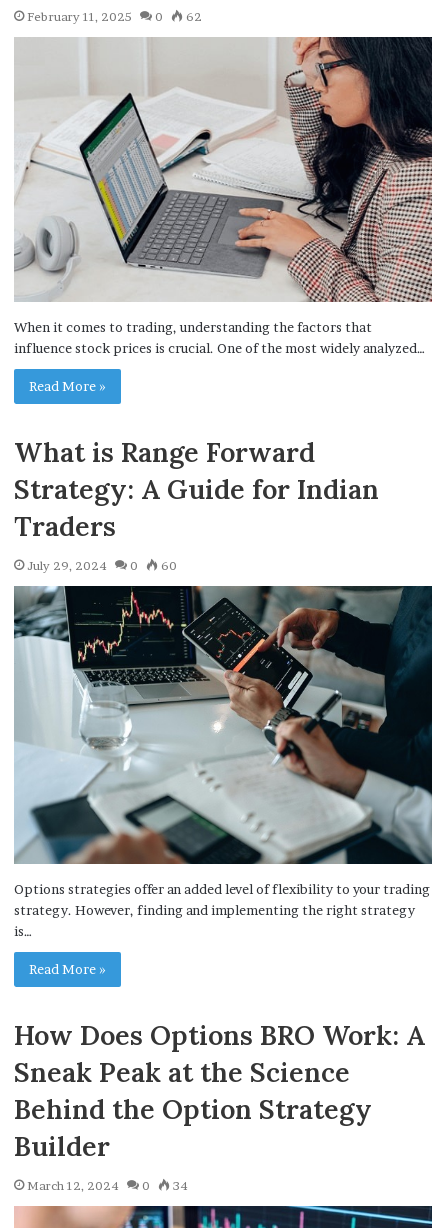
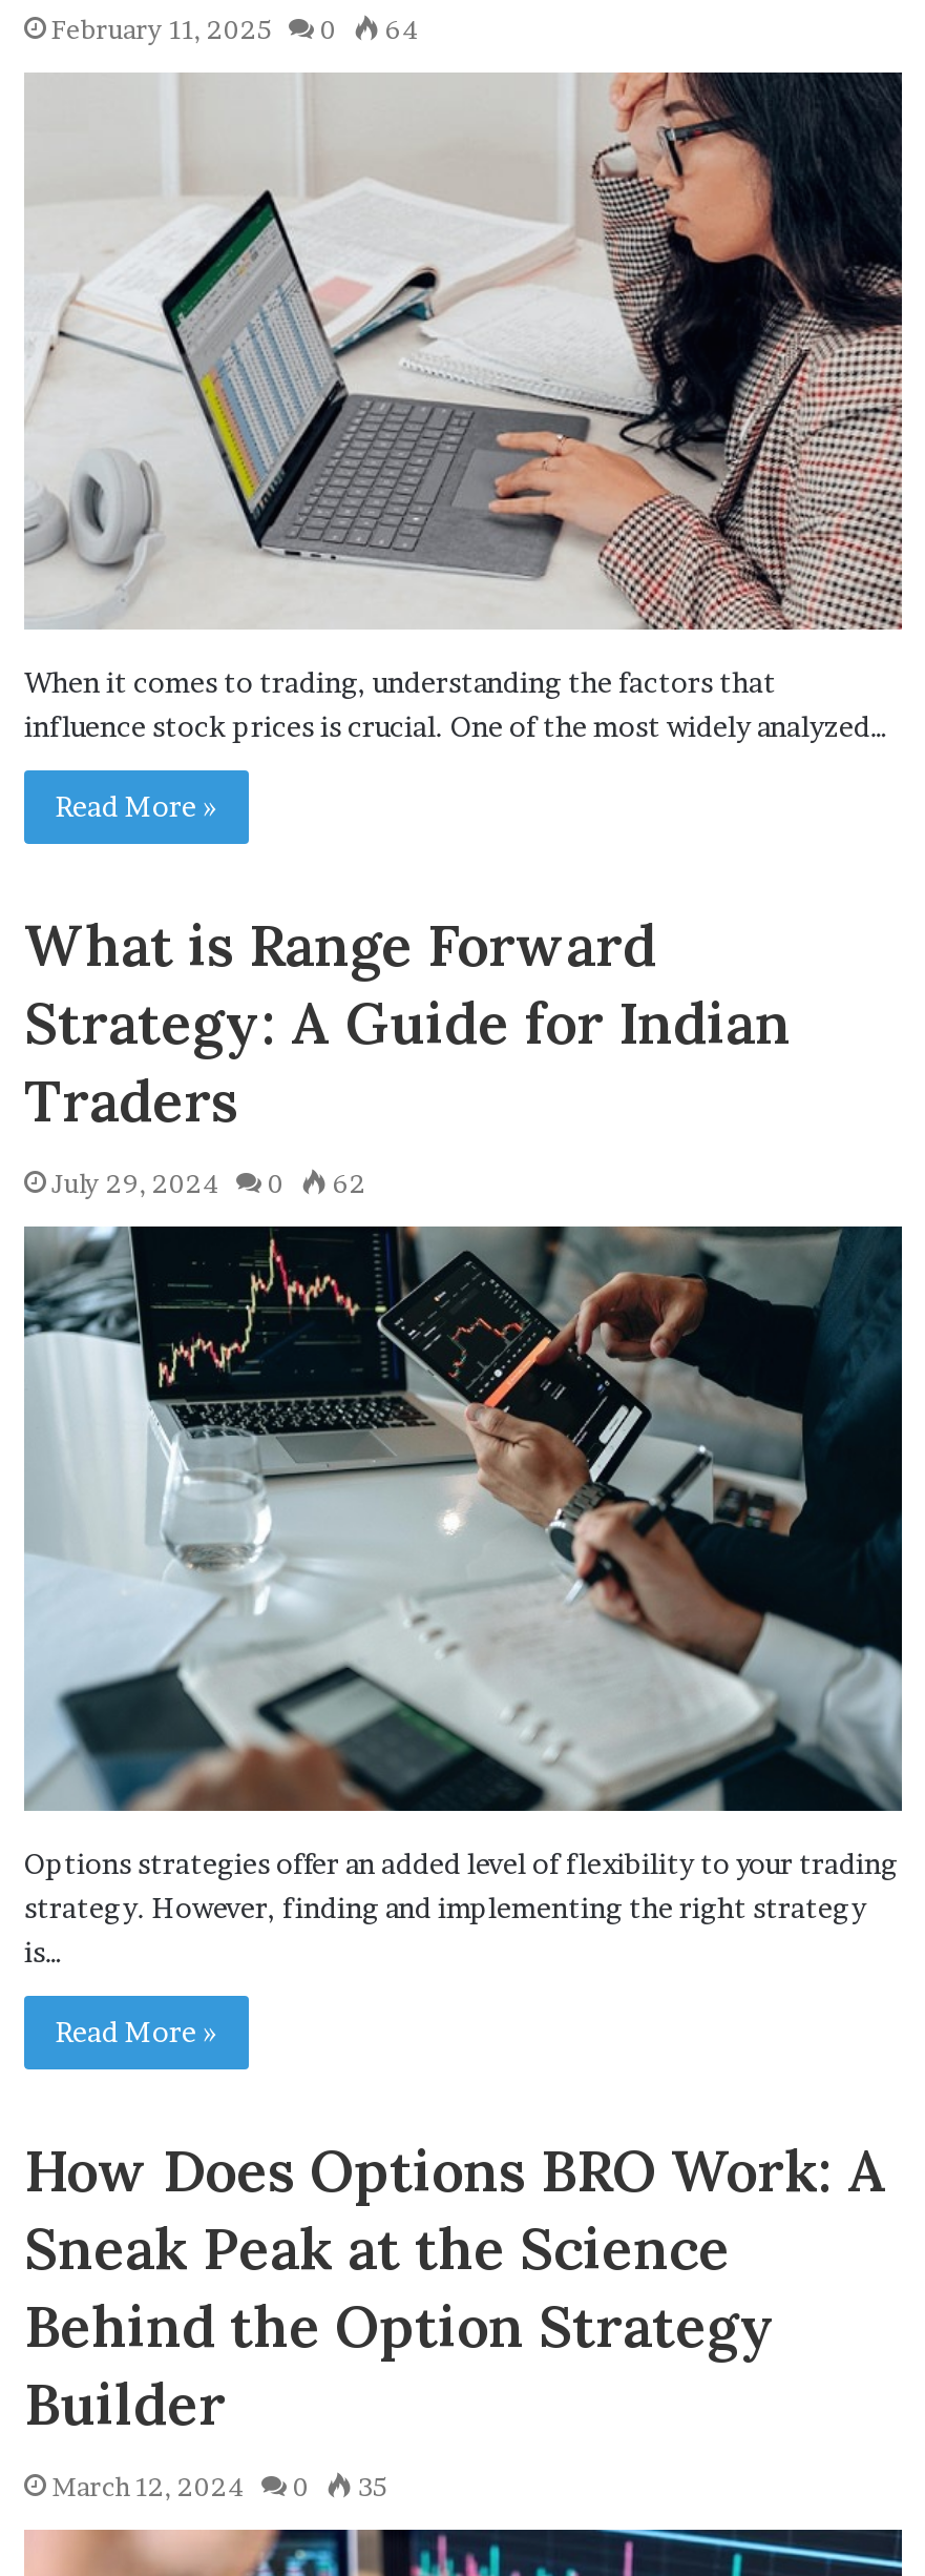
- February 11, 2025 0 62
+ February 11, 2025 0 64

- July 29, 2024 0 60
+ July 29, 2024 0 62

- March 12, 2024 0 34
+ March 12, 2024 0 35
